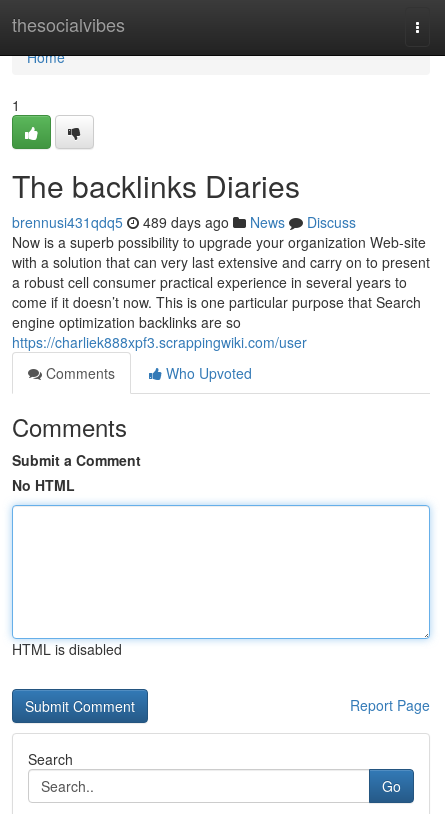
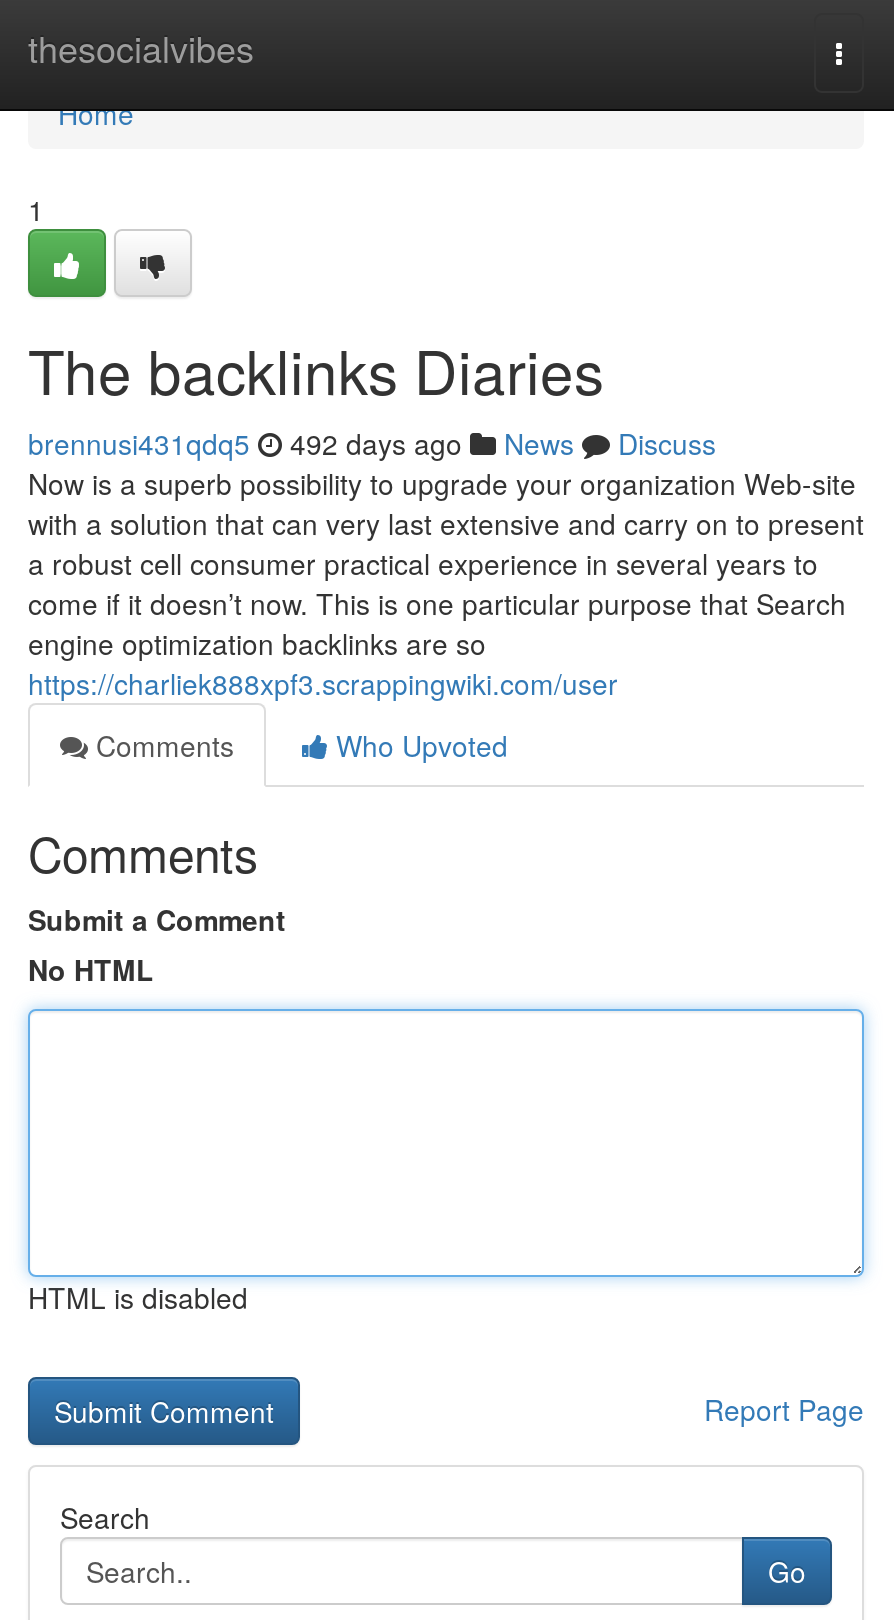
- brennusi431qdq5 489 days ago News Discuss
+ brennusi431qdq5 492 days ago News Discuss
